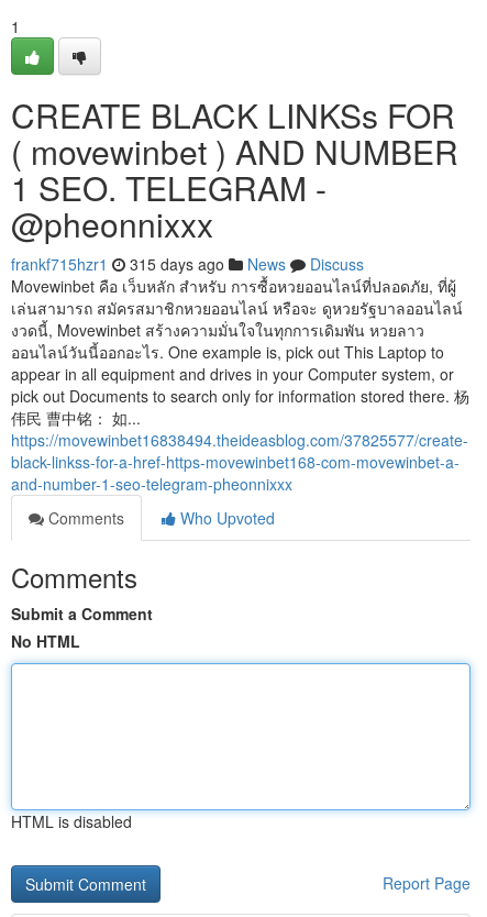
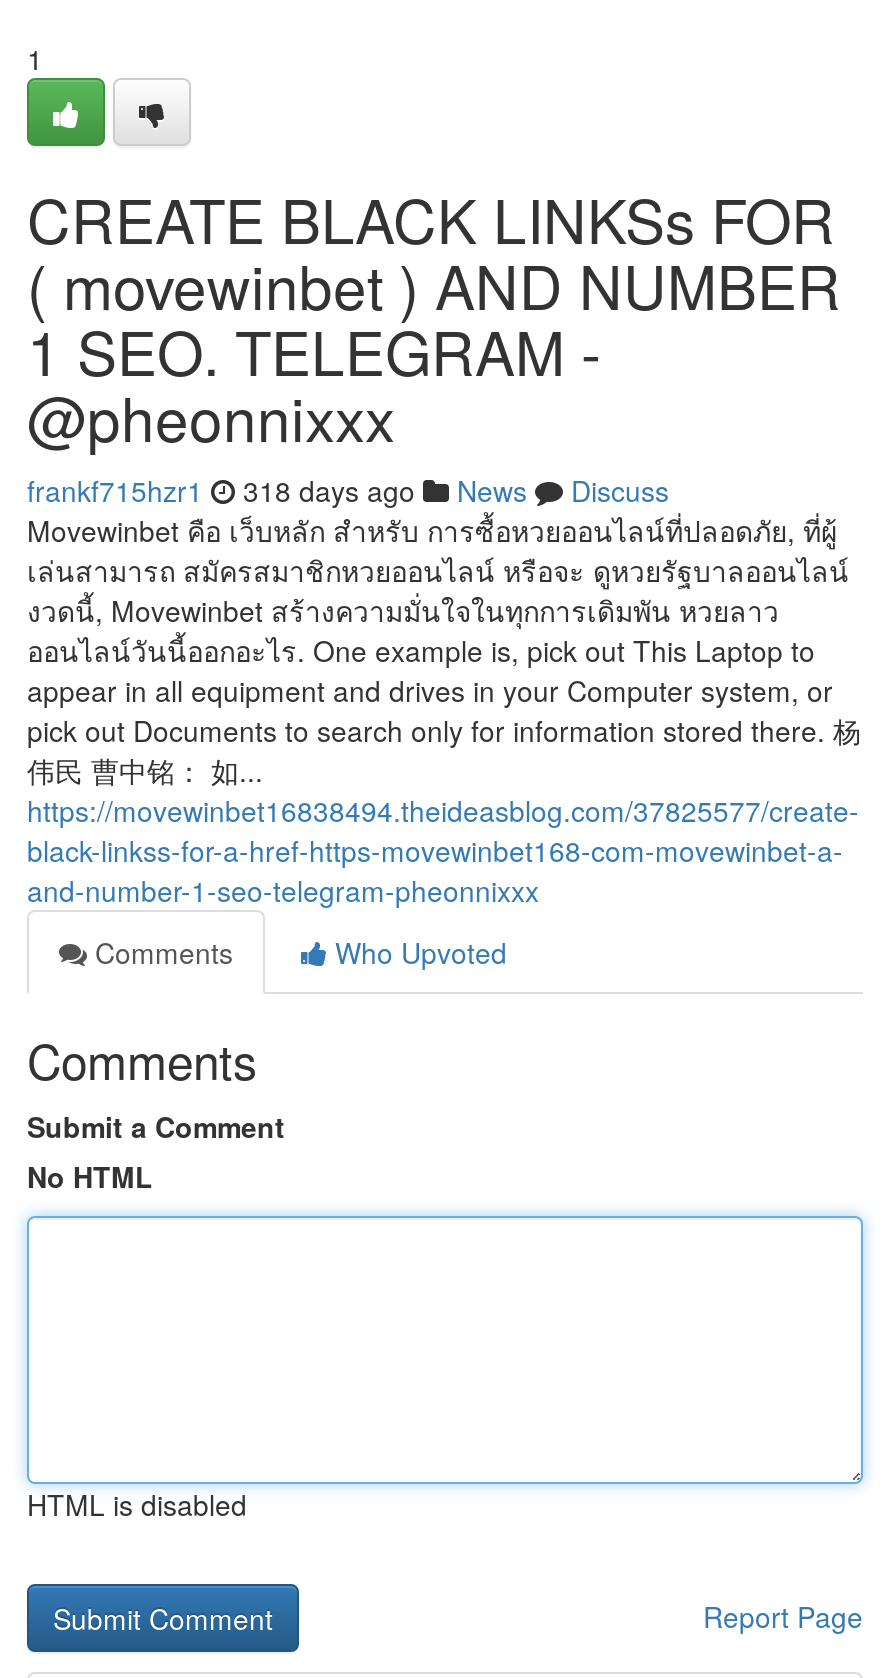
- frankf715hzr1 315 days ago News Discuss
+ frankf715hzr1 318 days ago News Discuss
